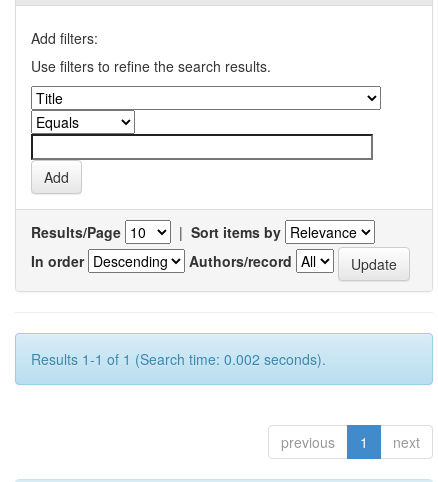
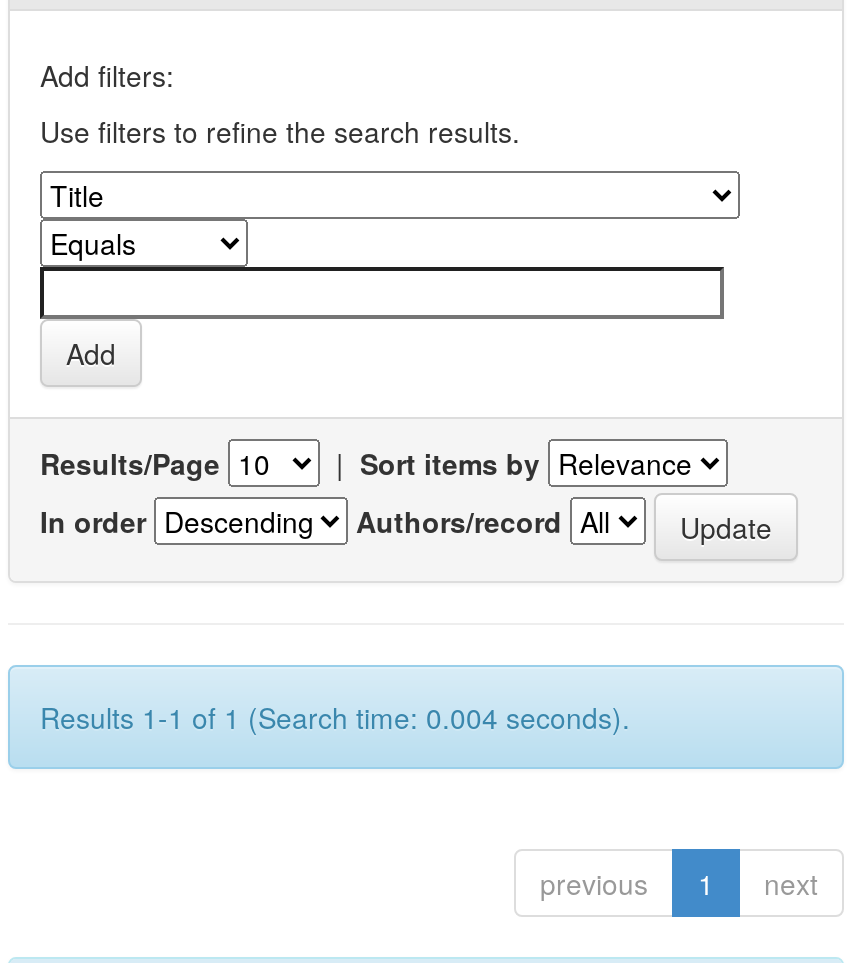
- Results 1-1 of 1 (Search time: 0.002 seconds).
+ Results 1-1 of 1 (Search time: 0.004 seconds).
